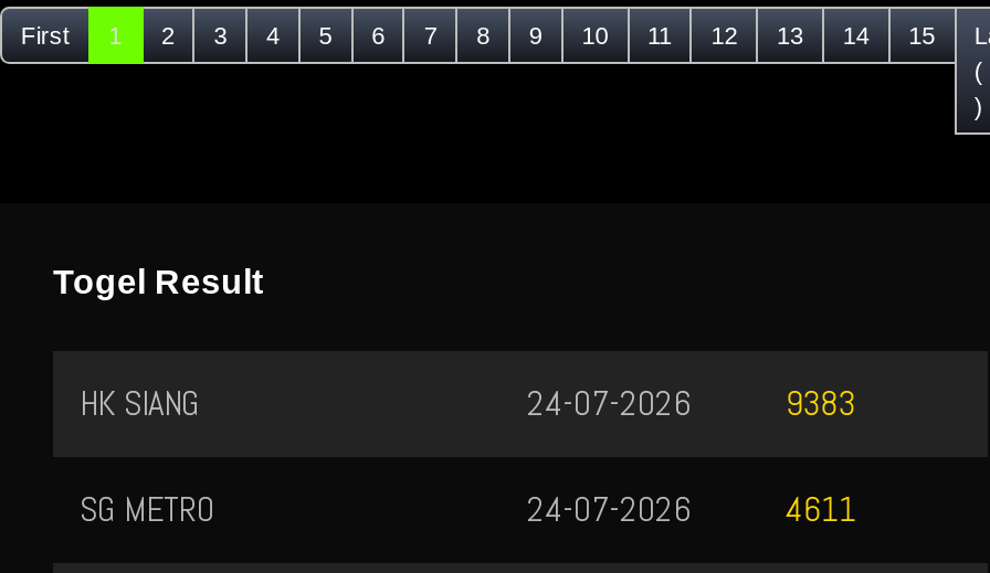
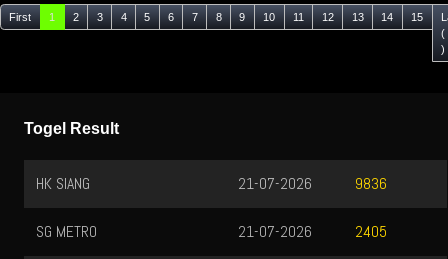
- 24-07-2026
+ 21-07-2026

- 9383
+ 9836

- 24-07-2026
+ 21-07-2026

- 4611
+ 2405
